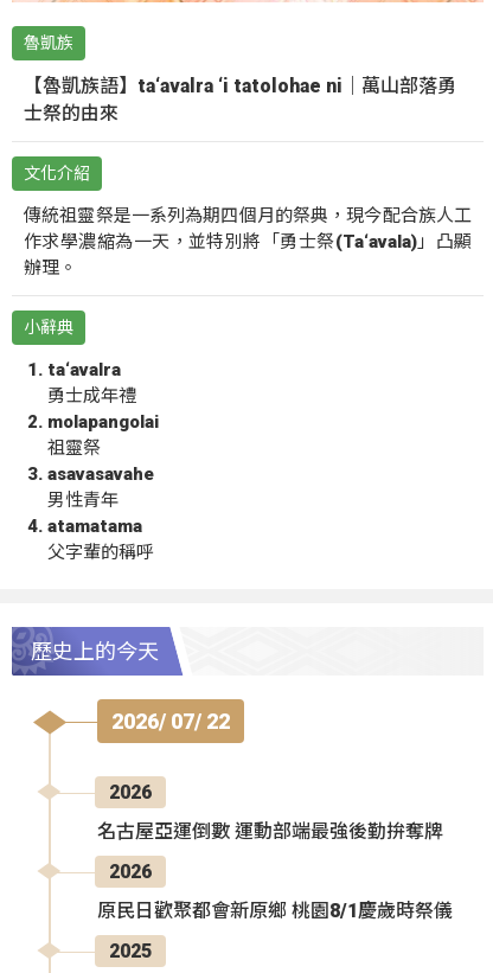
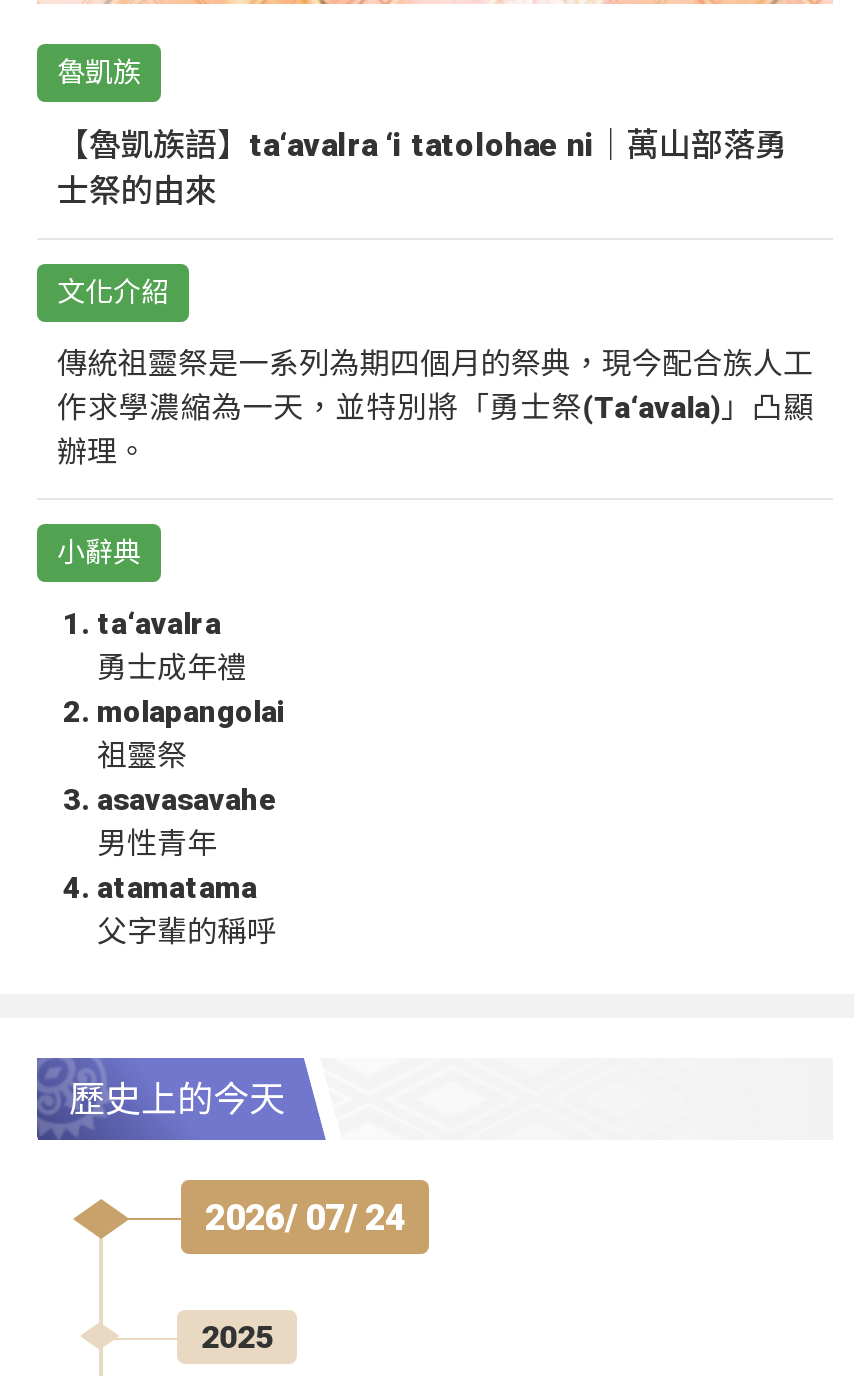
- 2026/ 07/ 22
- 2026
- 名古屋亞運倒數 運動部端最強後勤拚奪牌
- 2026
- 原民日歡聚都會新原鄉 桃園8/1慶歲時祭儀
+ 2026/ 07/ 24
